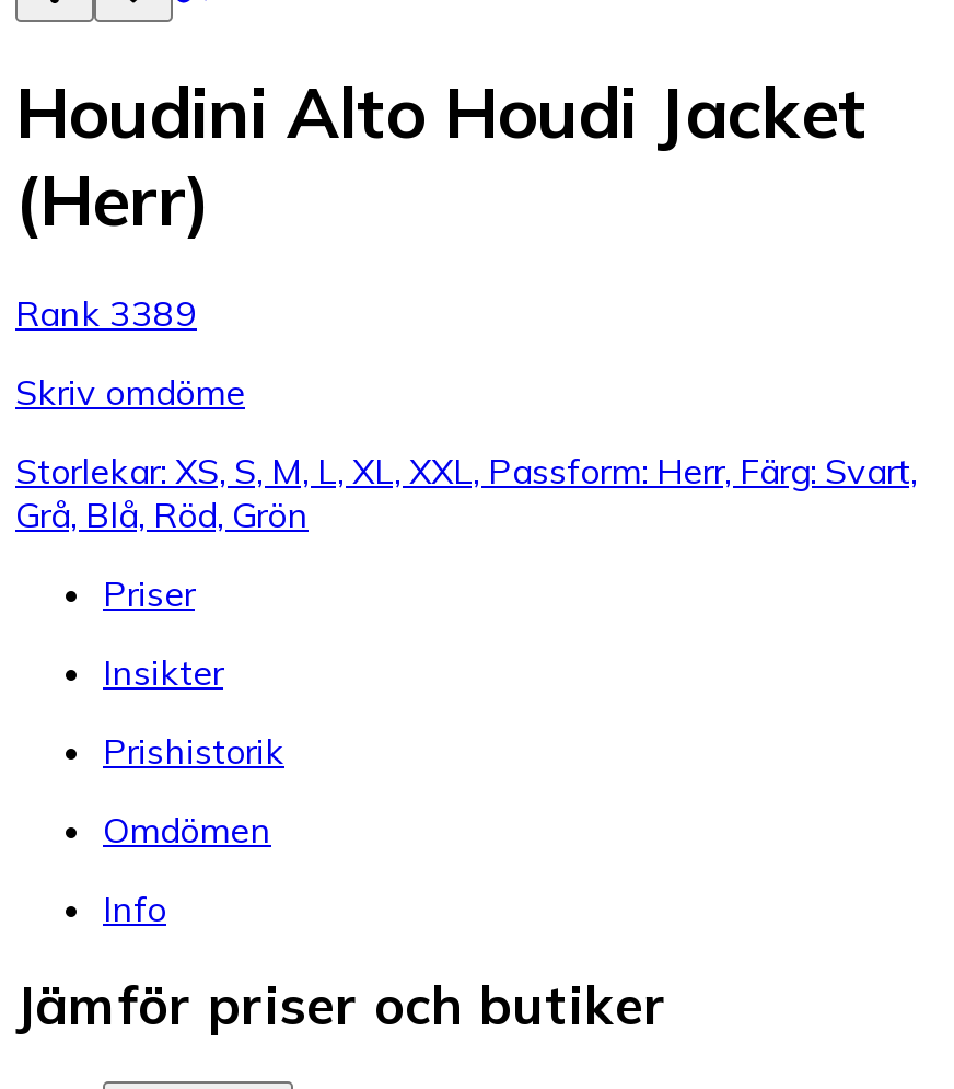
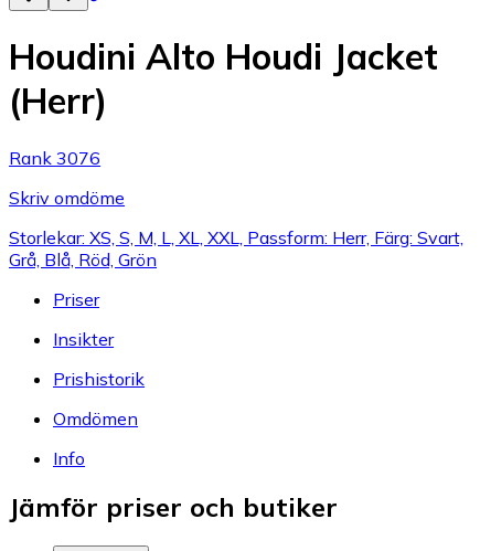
- Rank 3389
+ Rank 3076
